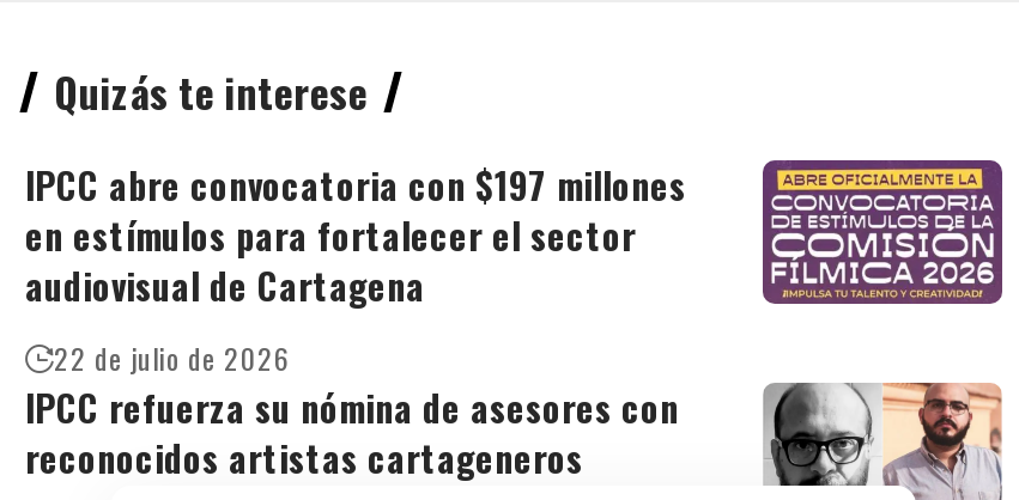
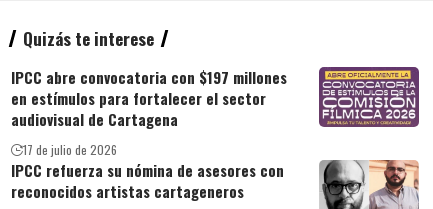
- 22 de julio de 2026
+ 17 de julio de 2026
